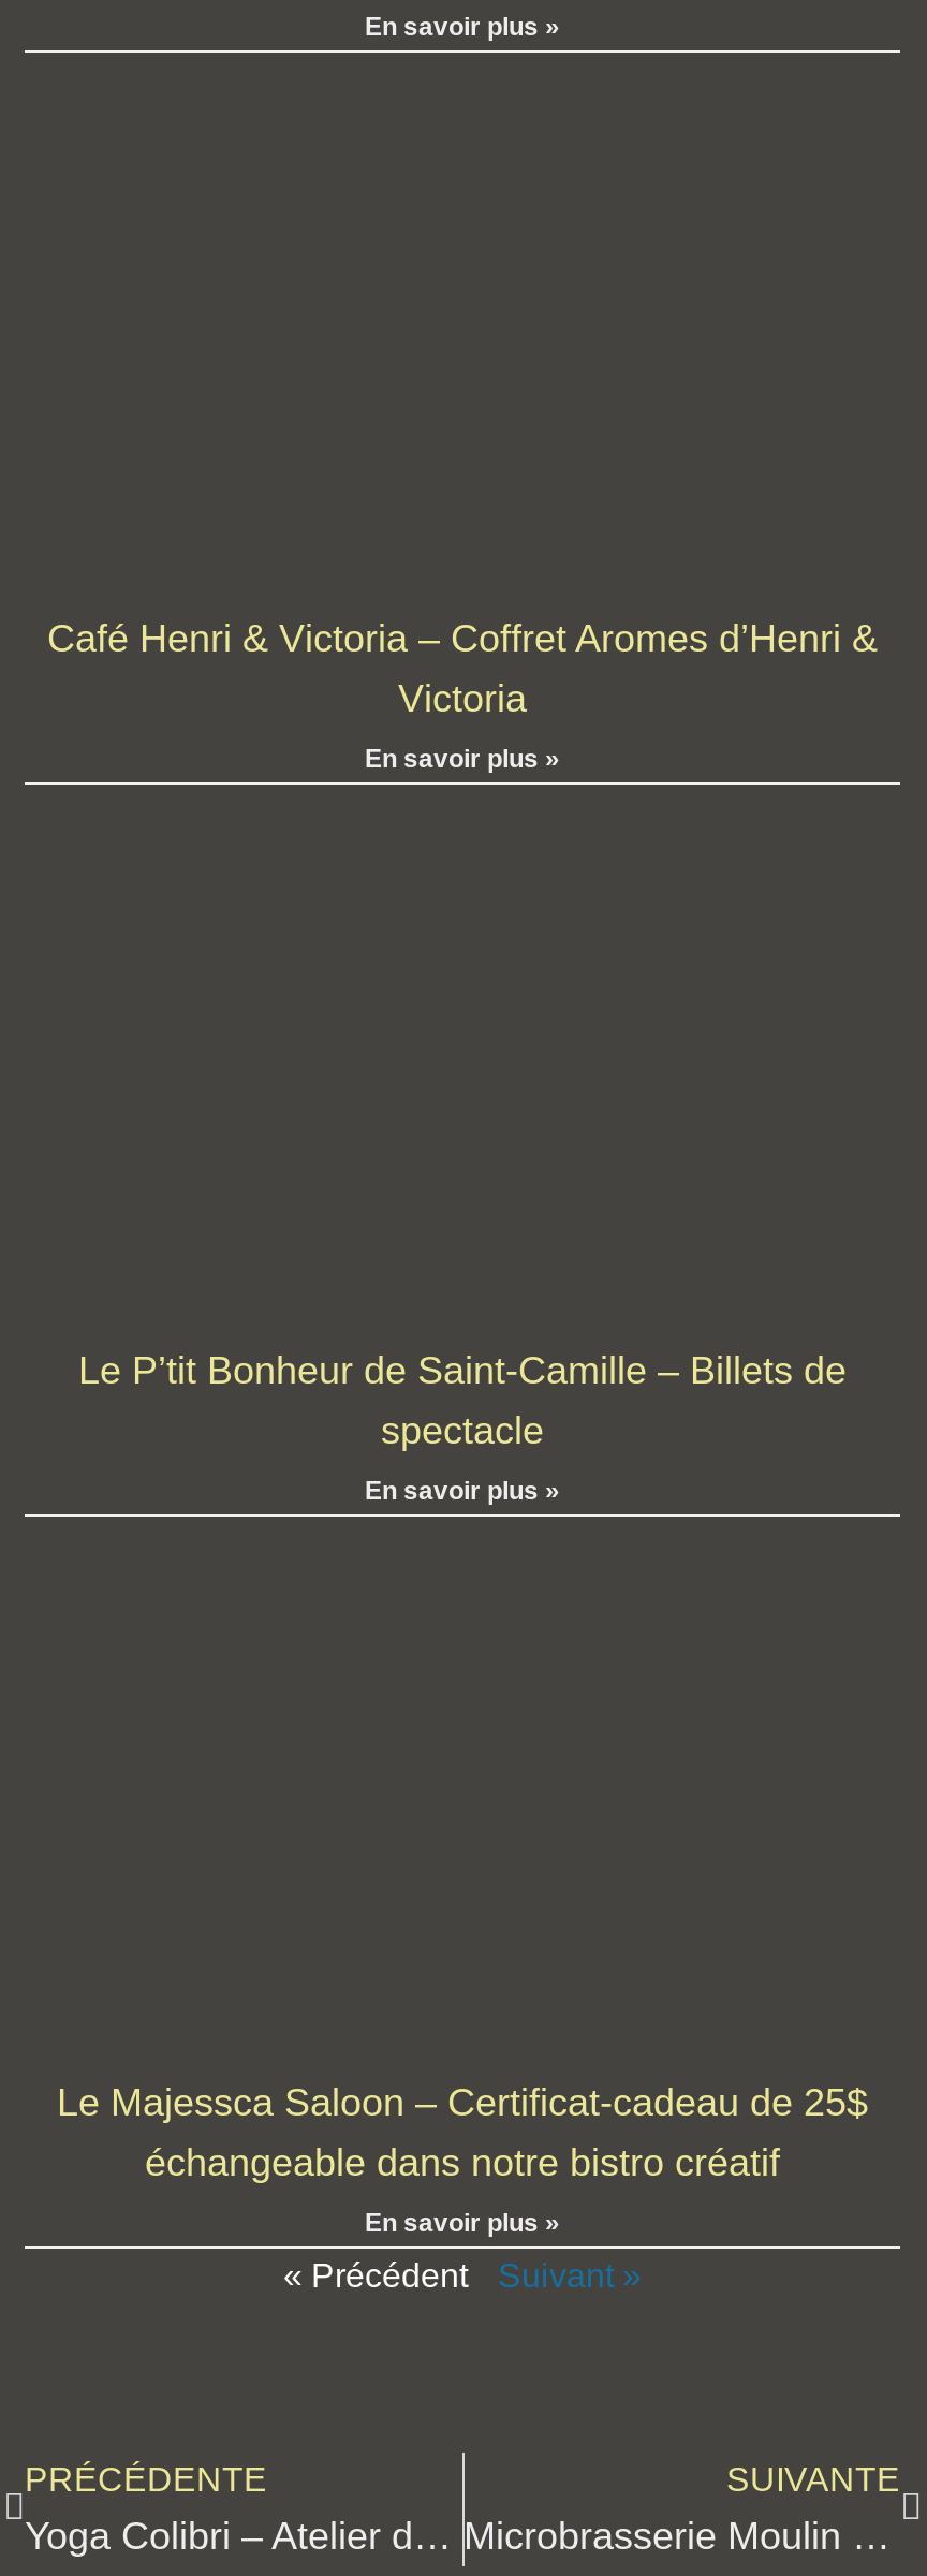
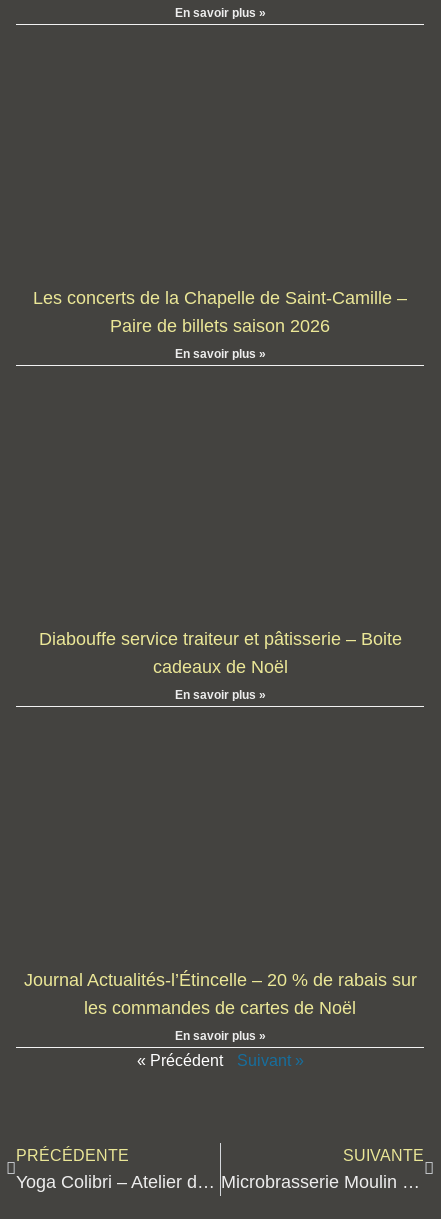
- Café Henri & Victoria – Coffret Aromes d’Henri &
- Victoria
+ Les concerts de la Chapelle de Saint-Camille –
+ Paire de billets saison 2026

- Le P’tit Bonheur de Saint-Camille – Billets de
- spectacle
+ Diabouffe service traiteur et pâtisserie – Boite
+ cadeaux de Noël

- Le Majessca Saloon – Certificat-cadeau de 25$
- échangeable dans notre bistro créatif
+ Journal Actualités-l’Étincelle – 20 % de rabais sur
+ les commandes de cartes de Noël
